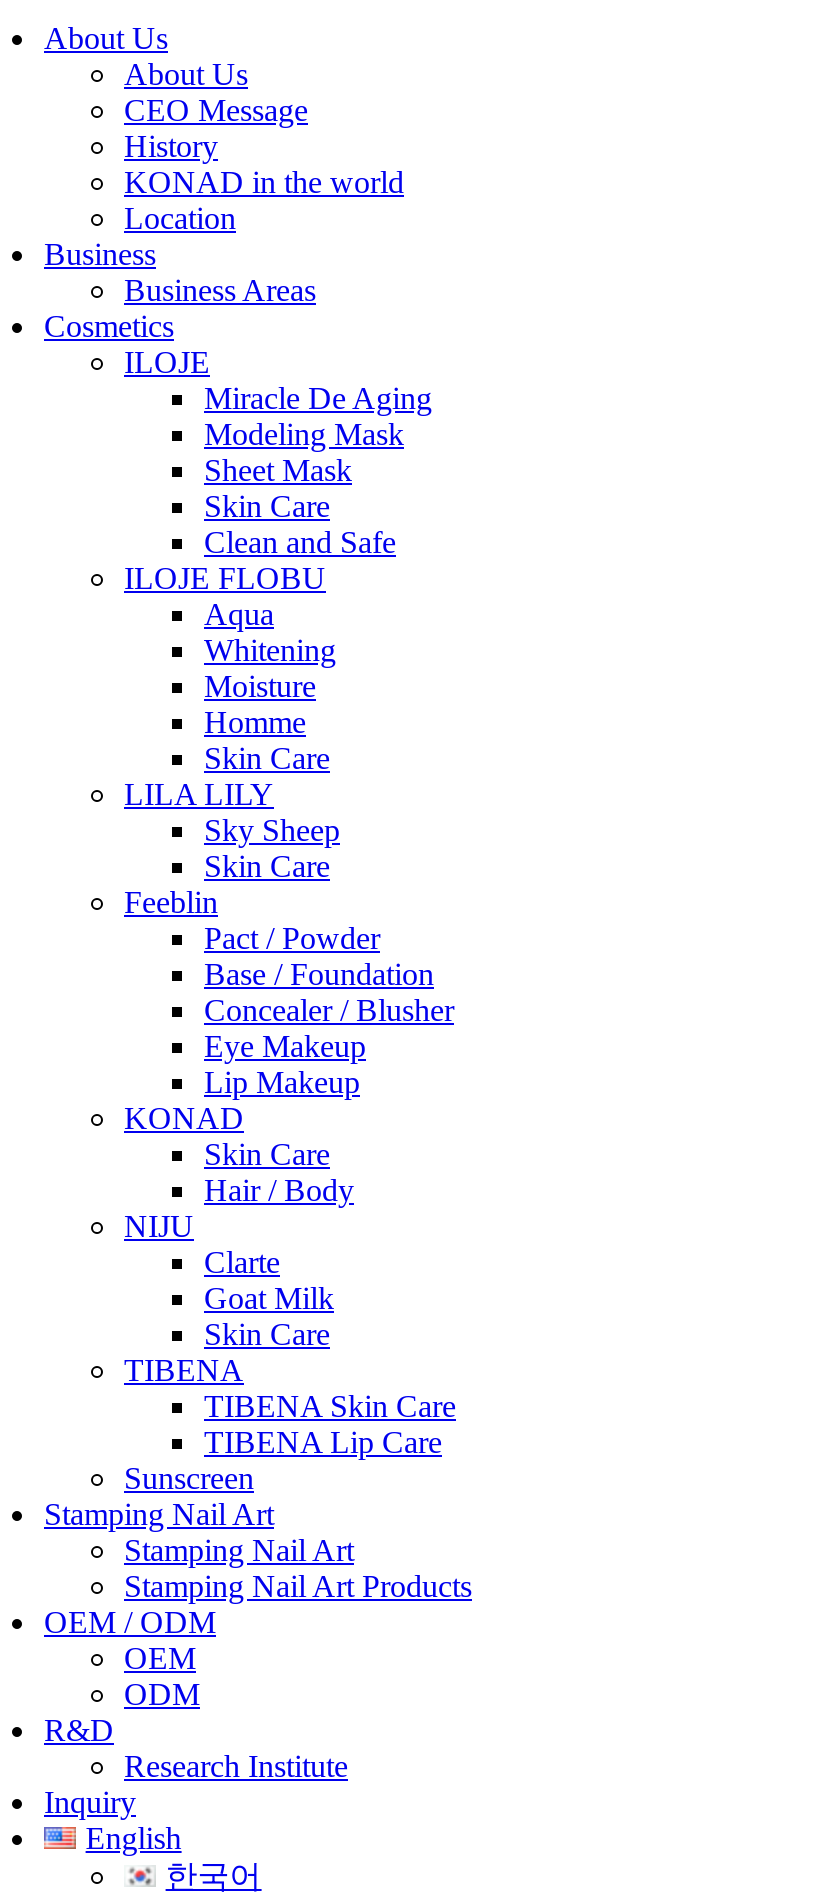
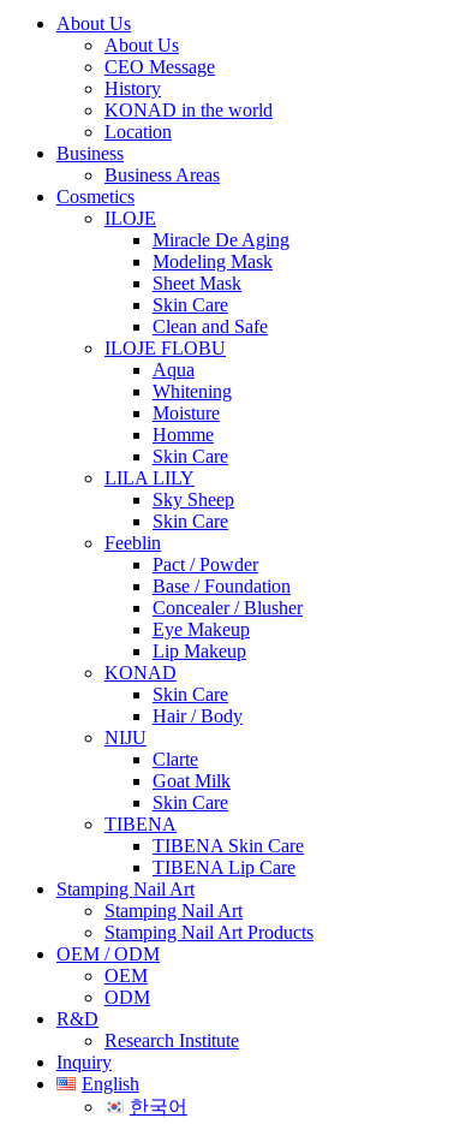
- Sunscreen
